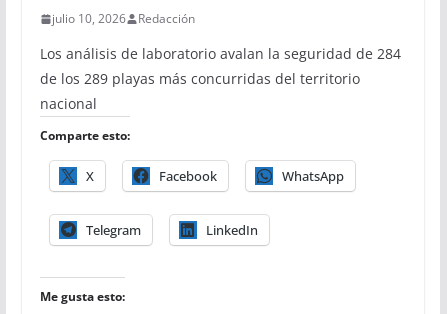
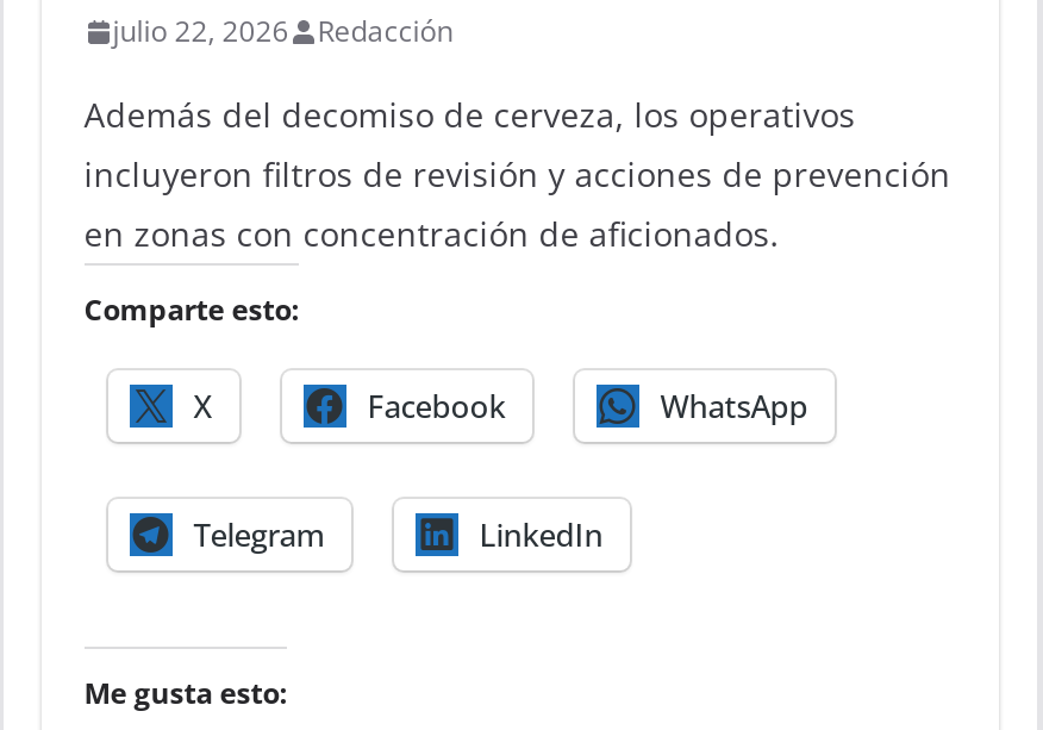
- julio 10, 2026 Redacción
+ julio 22, 2026 Redacción

- Los análisis de laboratorio avalan la seguridad de 284
- de los 289 playas más concurridas del territorio
- nacional
+ Además del decomiso de cerveza, los operativos
+ incluyeron filtros de revisión y acciones de prevención
+ en zonas con concentración de aficionados.
